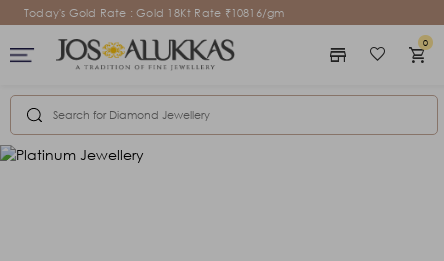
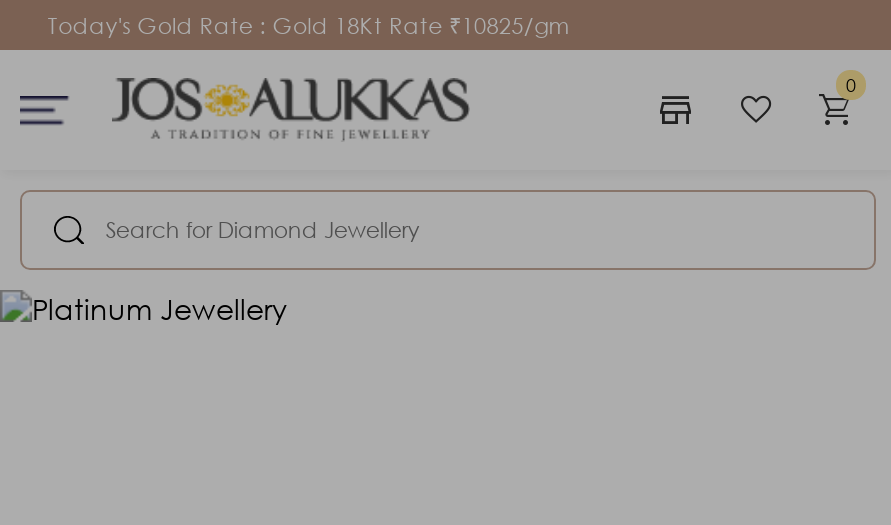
- Today's Gold Rate : Gold 18Kt Rate ₹10816/gm
+ Today's Gold Rate : Gold 18Kt Rate ₹10825/gm
